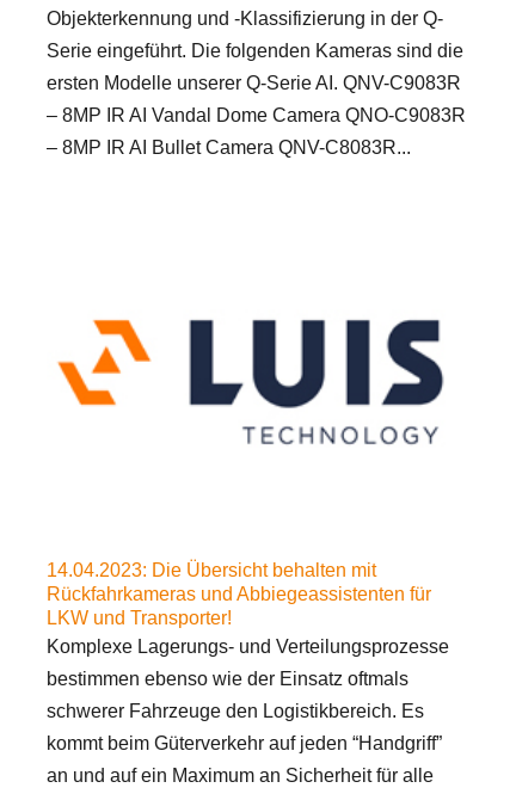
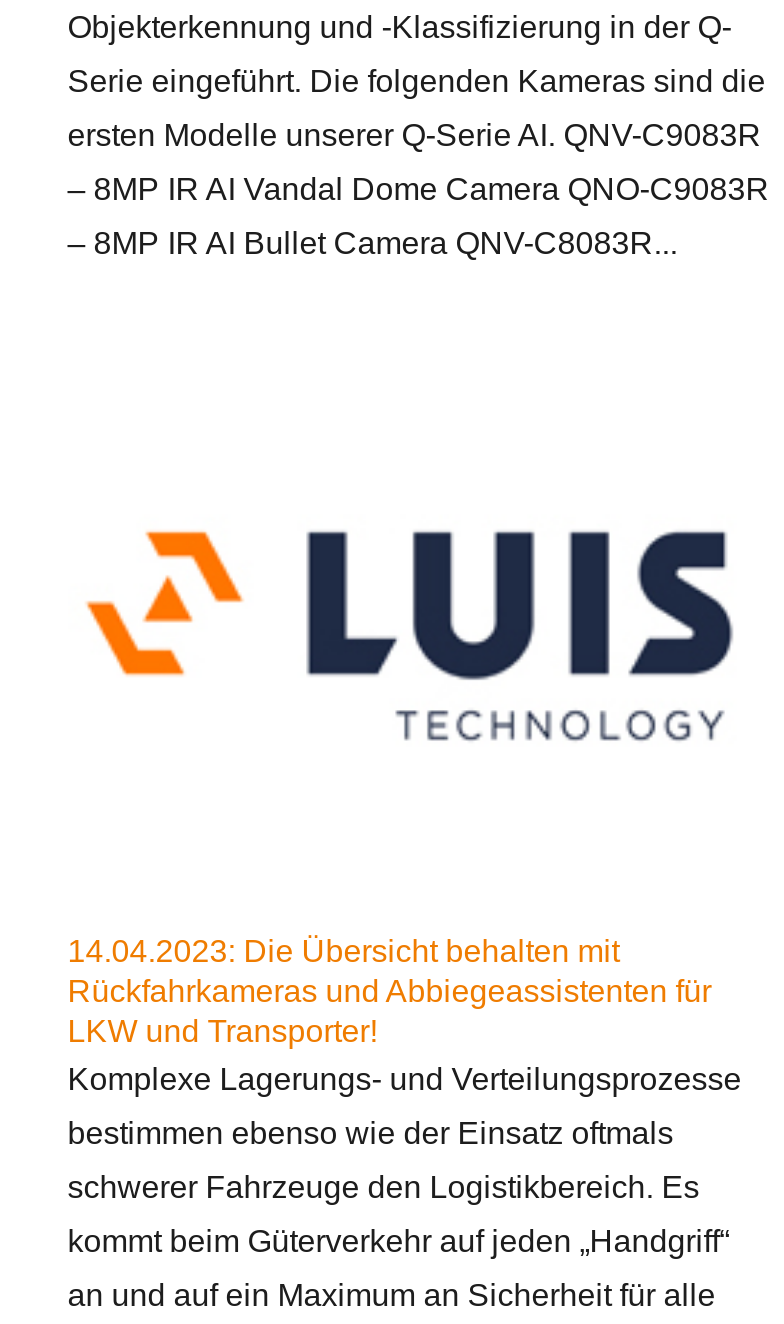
- kommt beim Güterverkehr auf jeden “Handgriff”
+ kommt beim Güterverkehr auf jeden „Handgriff“
